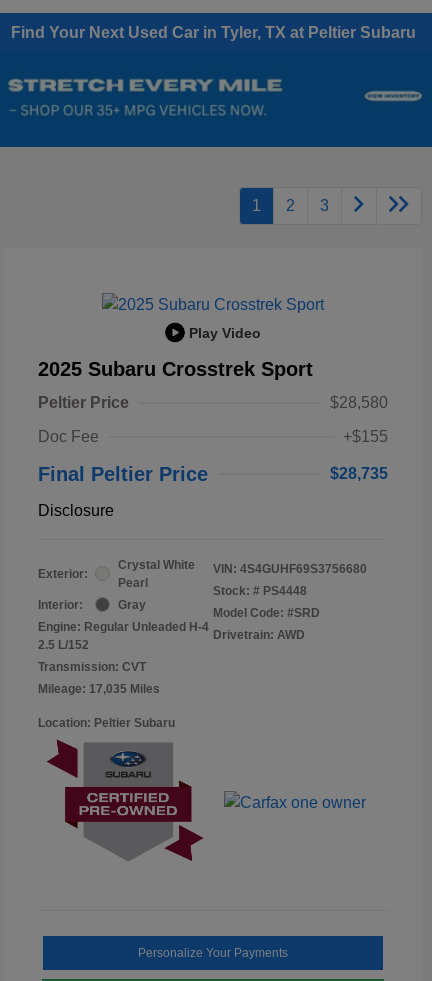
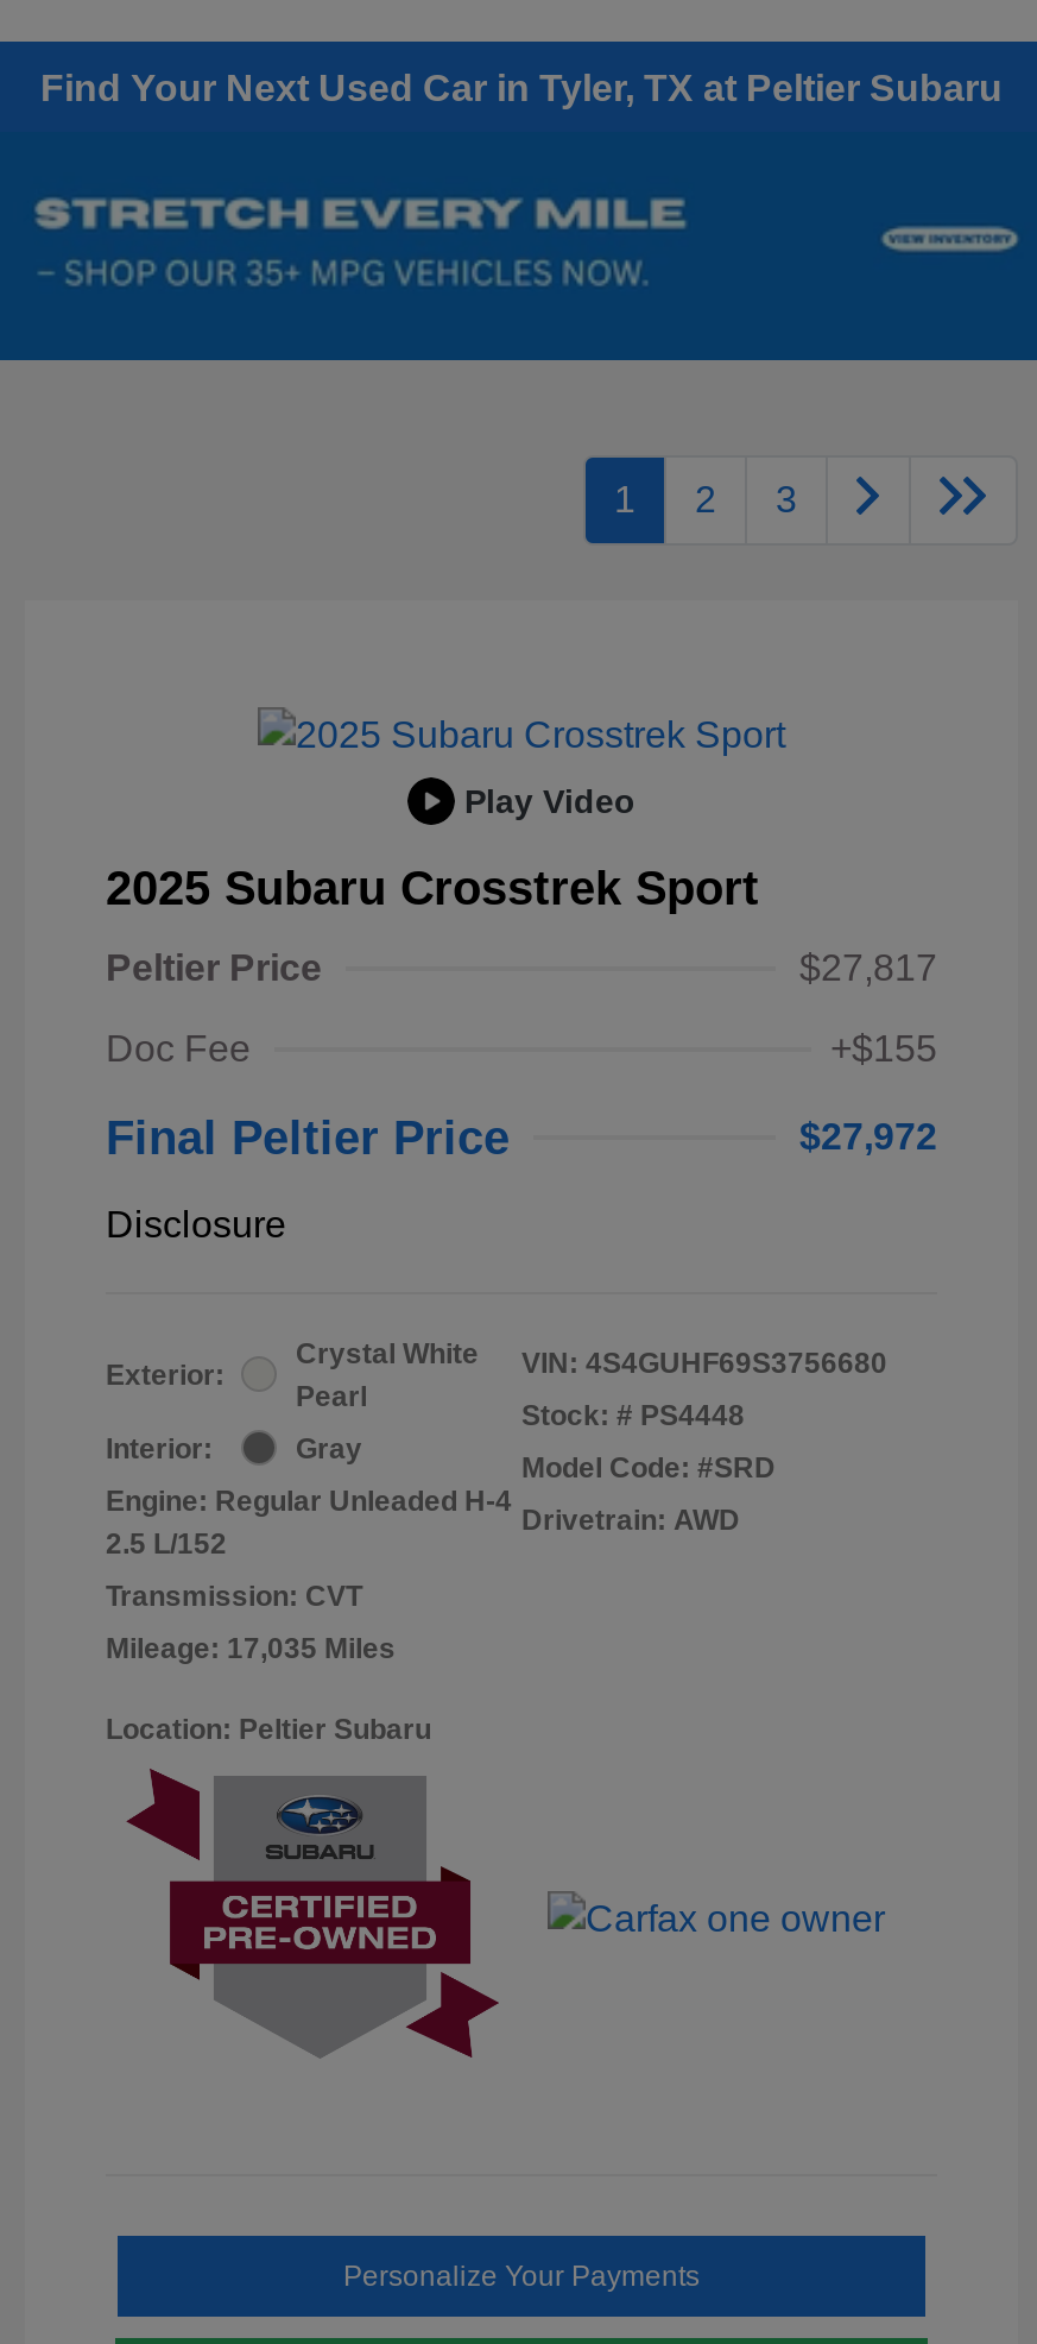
- $28,580
+ $27,817

- $28,735
+ $27,972
